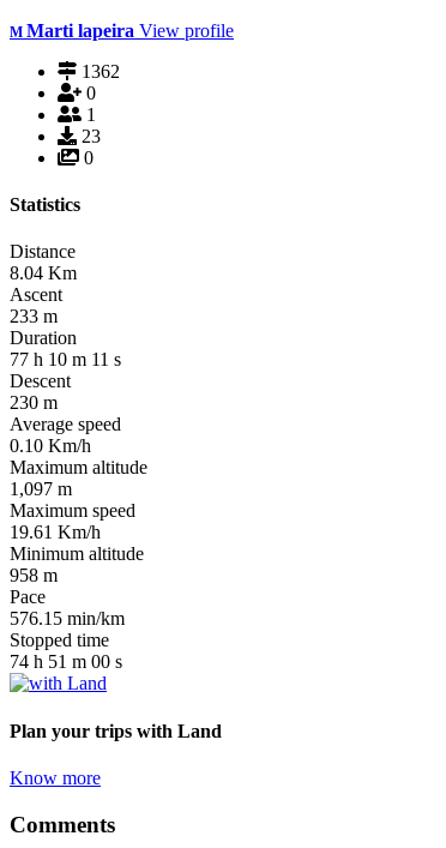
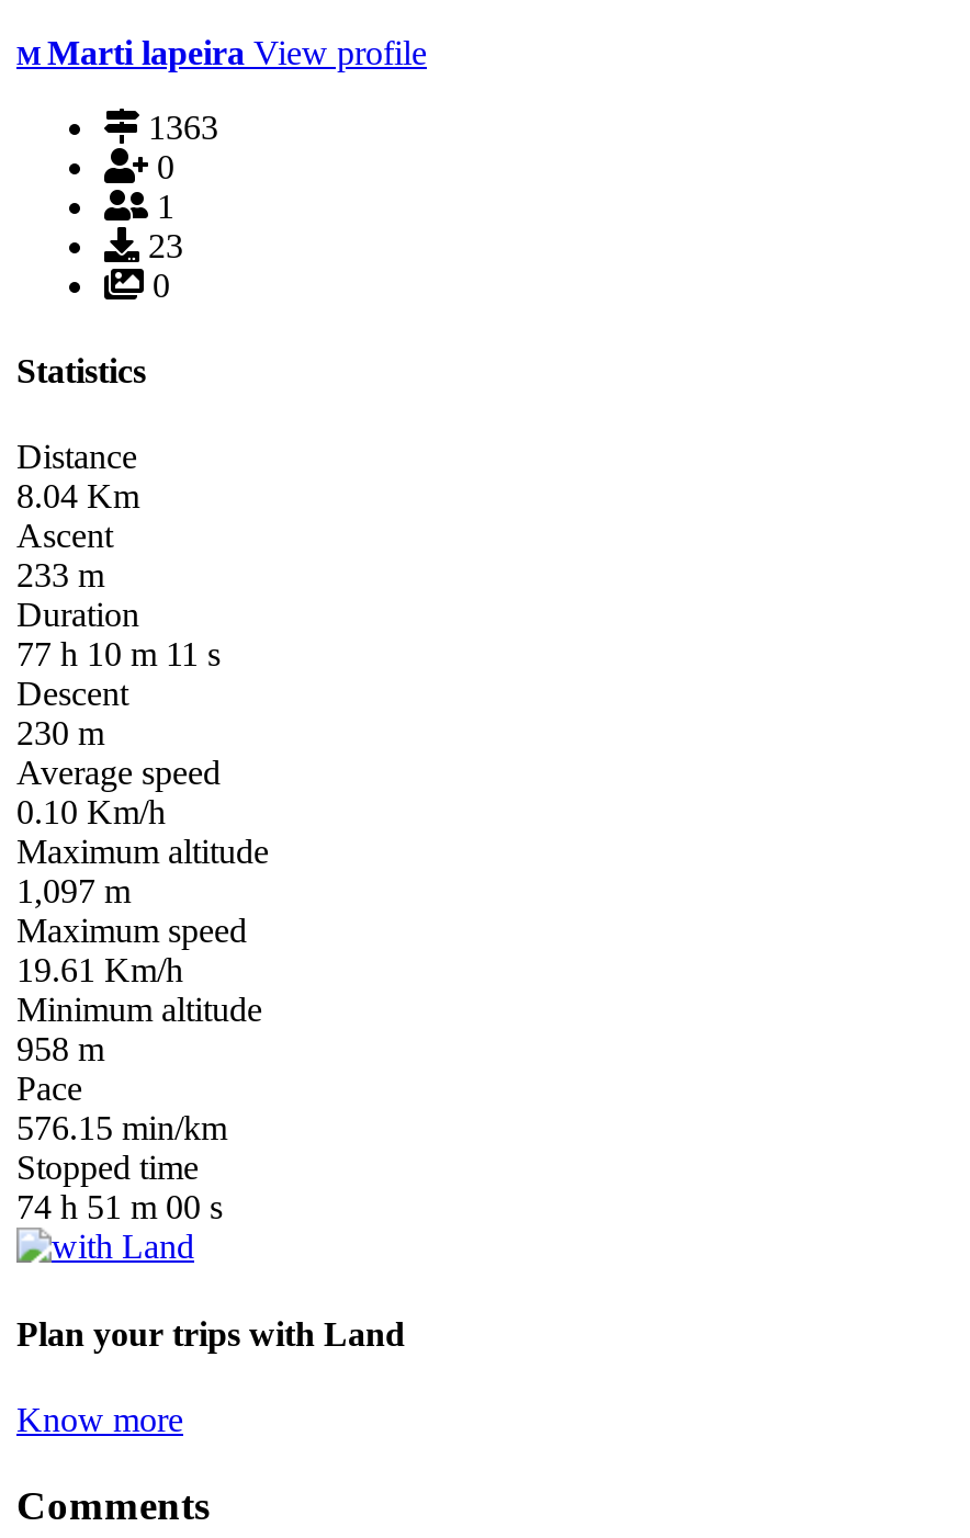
- 1362
+ 1363
